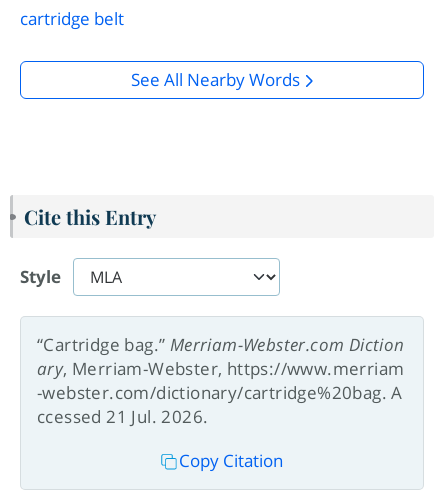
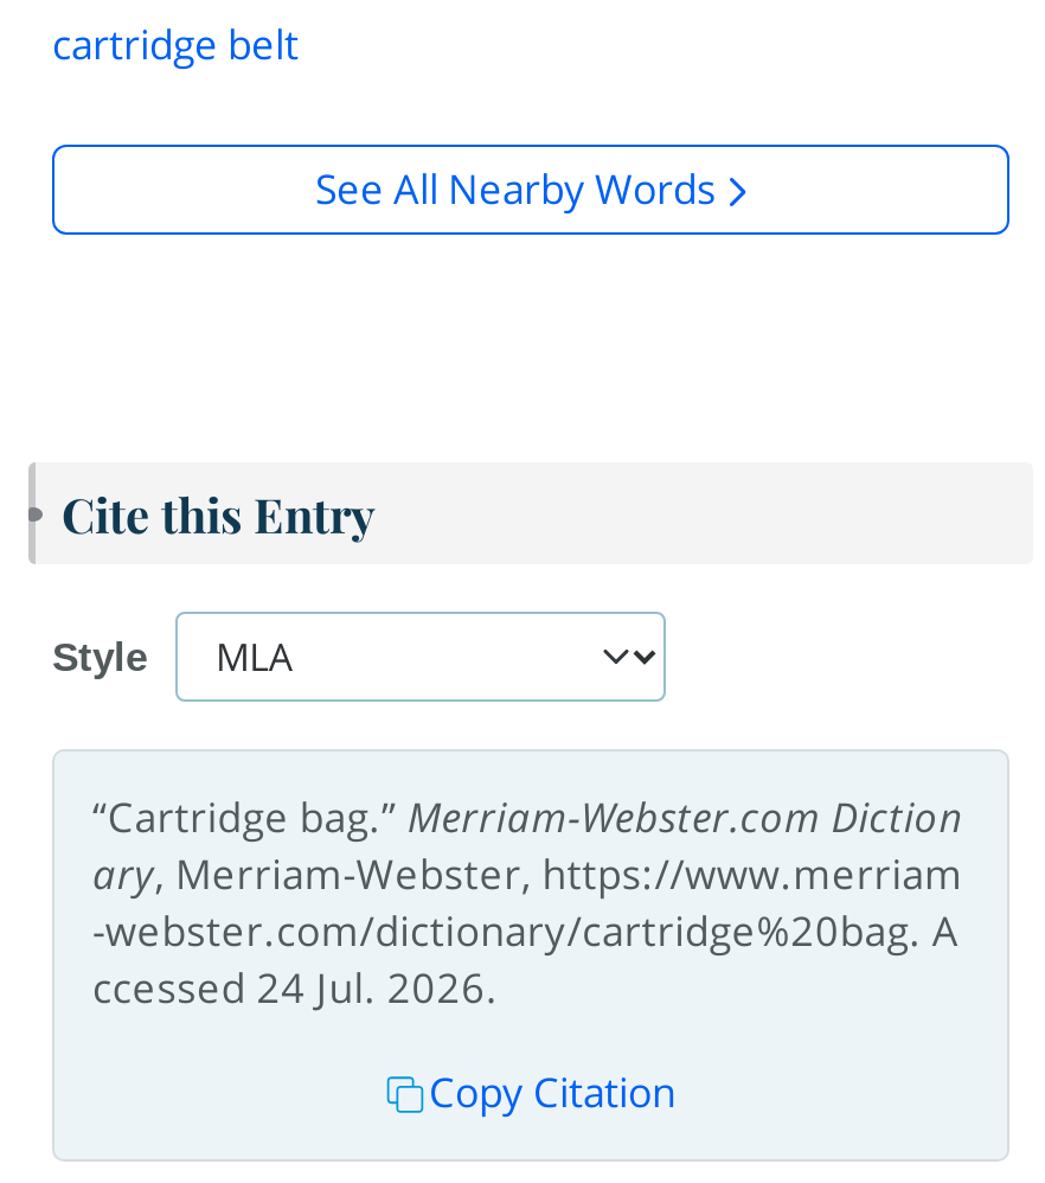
- ccessed 21 Jul. 2026.
+ ccessed 24 Jul. 2026.
